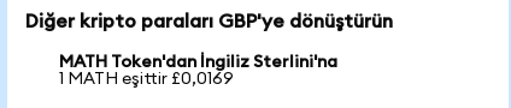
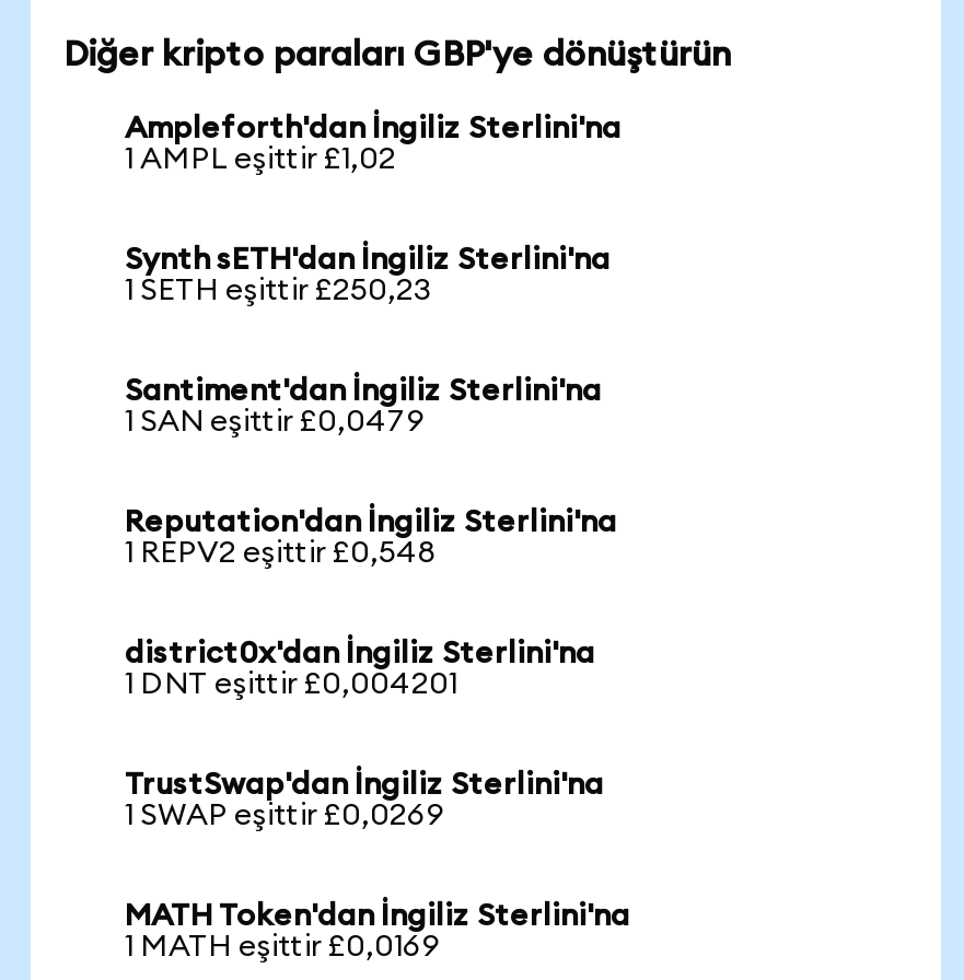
+ Ampleforth'dan İngiliz Sterlini'na
+ 1 AMPL eşittir £1,02
+ Synth sETH'dan İngiliz Sterlini'na
+ 1 SETH eşittir £250,23
+ Santiment'dan İngiliz Sterlini'na
+ 1 SAN eşittir £0,0479
+ Reputation'dan İngiliz Sterlini'na
+ 1 REPV2 eşittir £0,548
+ district0x'dan İngiliz Sterlini'na
+ 1 DNT eşittir £0,004201
+ TrustSwap'dan İngiliz Sterlini'na
+ 1 SWAP eşittir £0,0269
